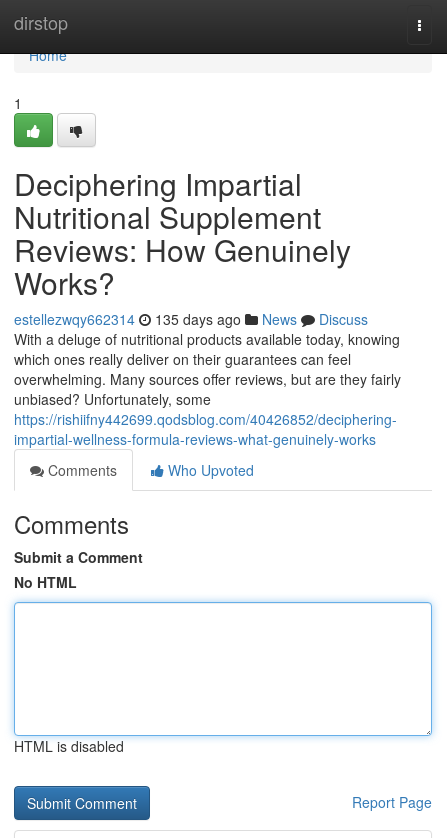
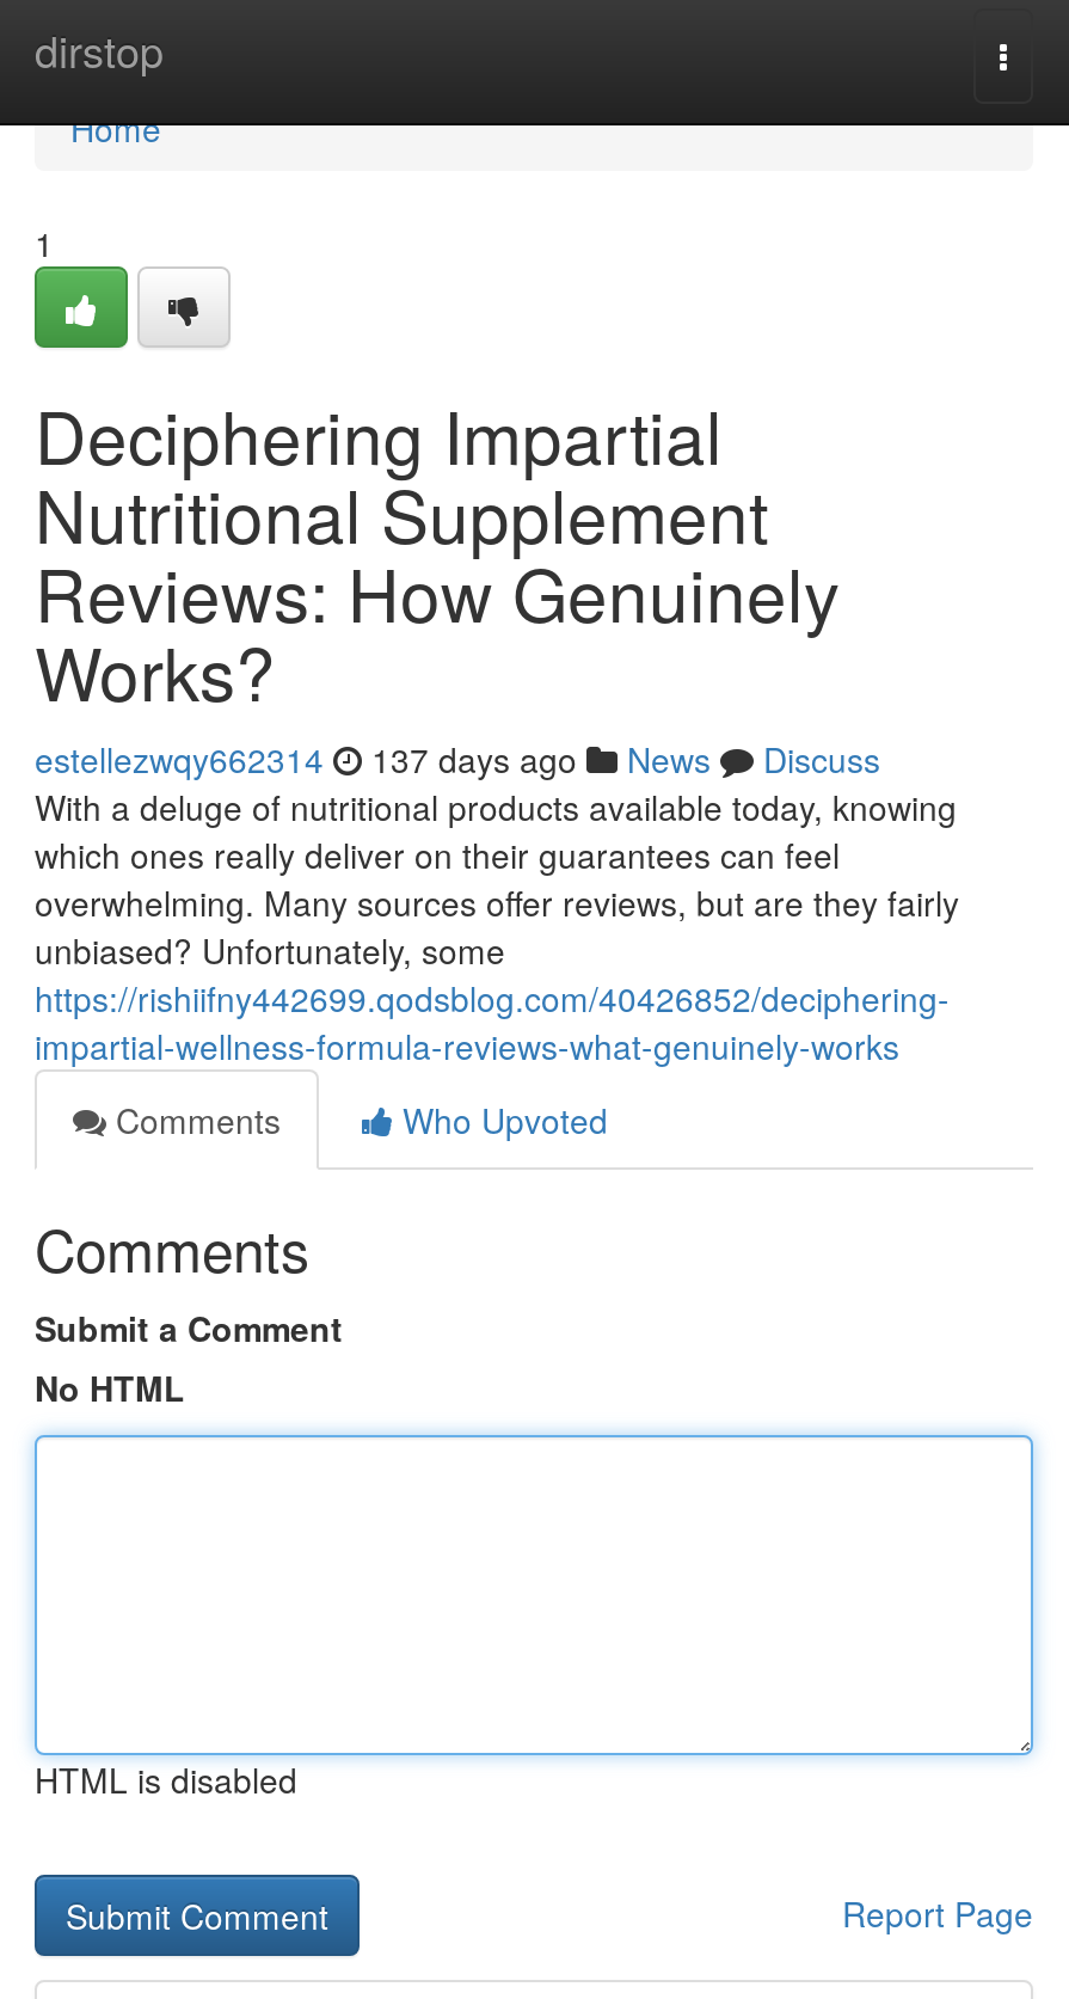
- estellezwqy662314 135 days ago News Discuss
+ estellezwqy662314 137 days ago News Discuss
